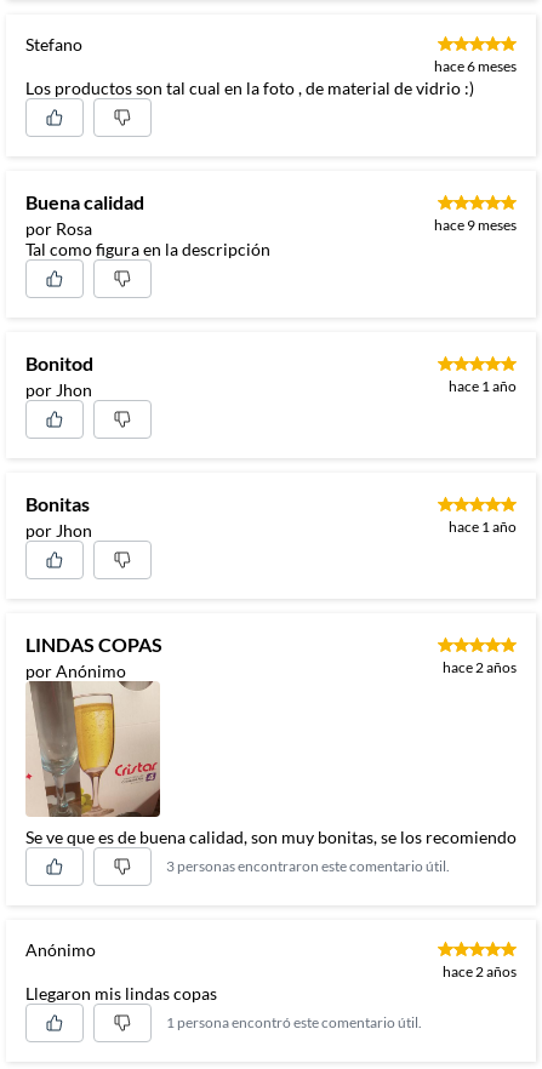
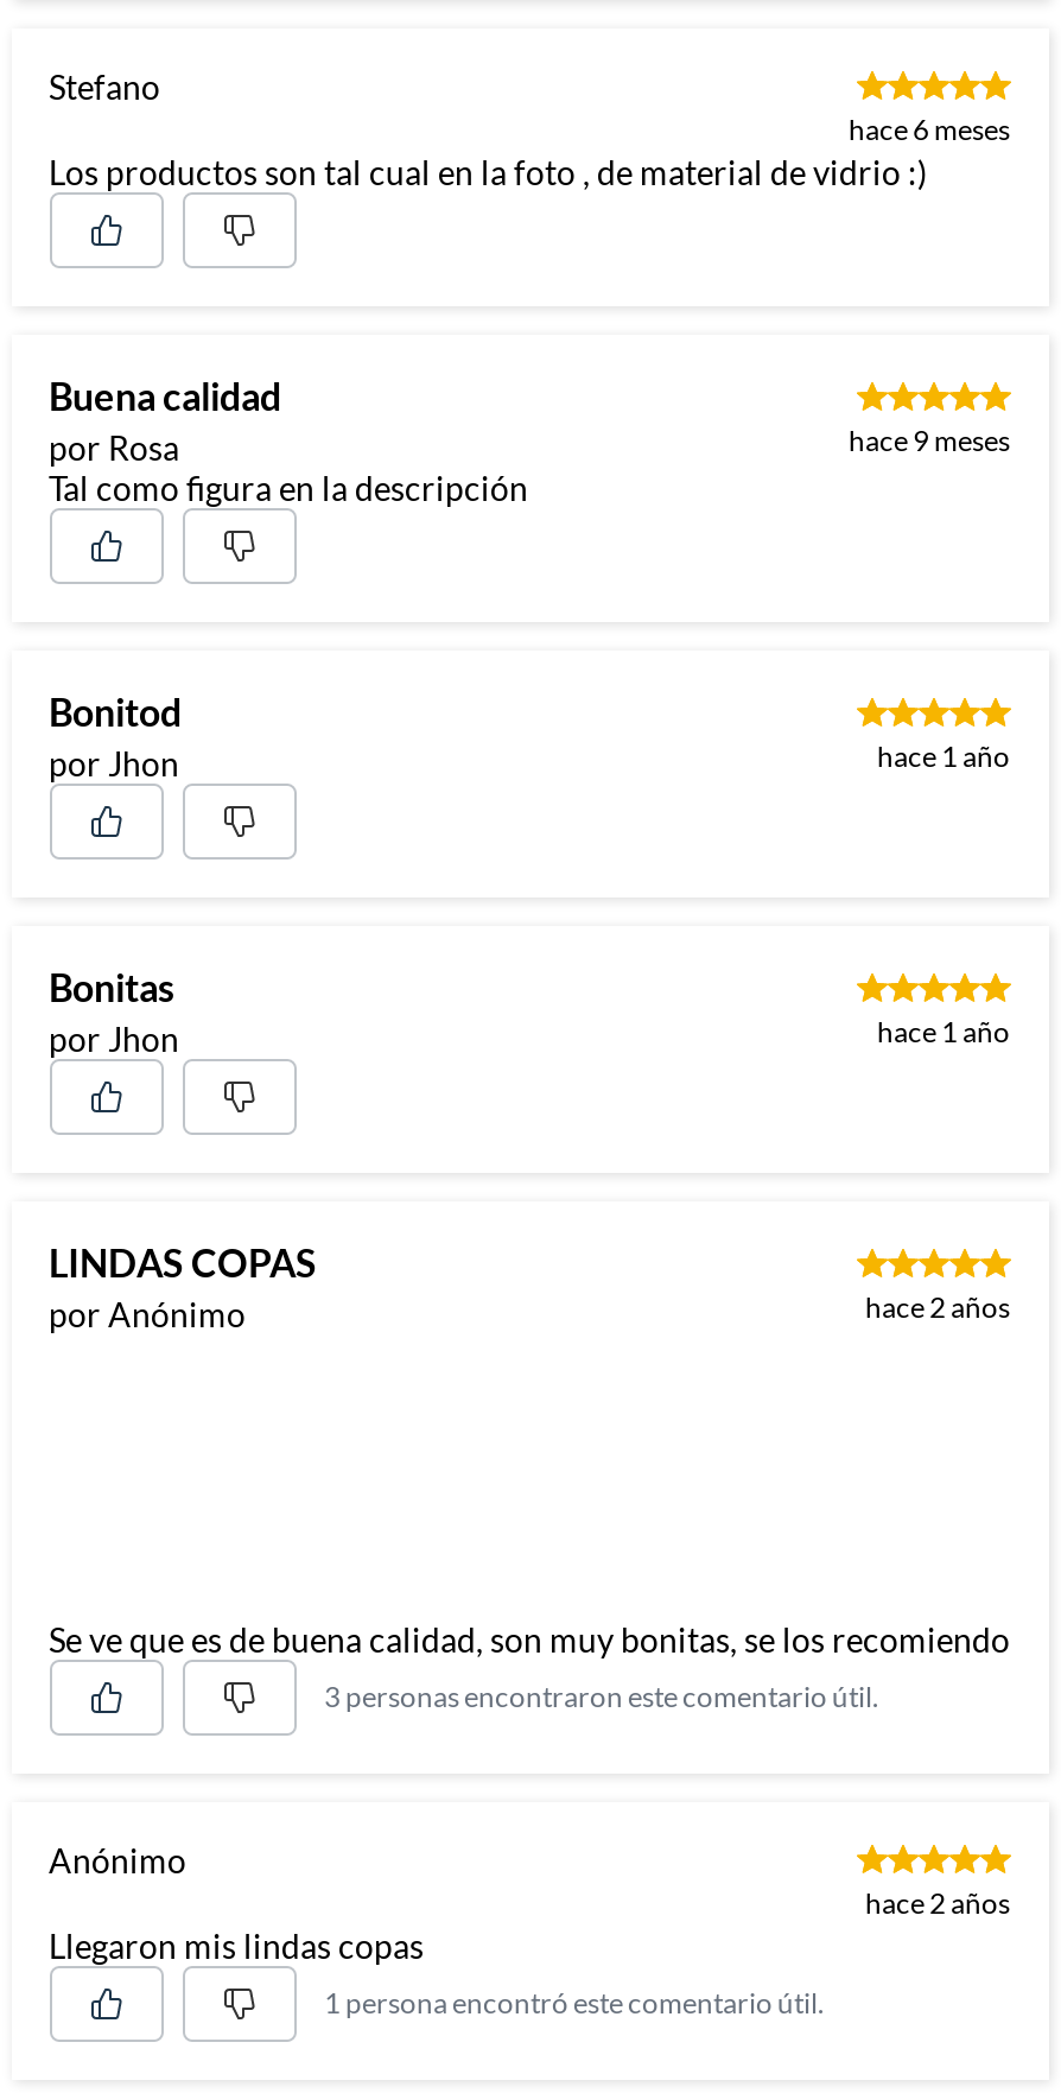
- [image]
